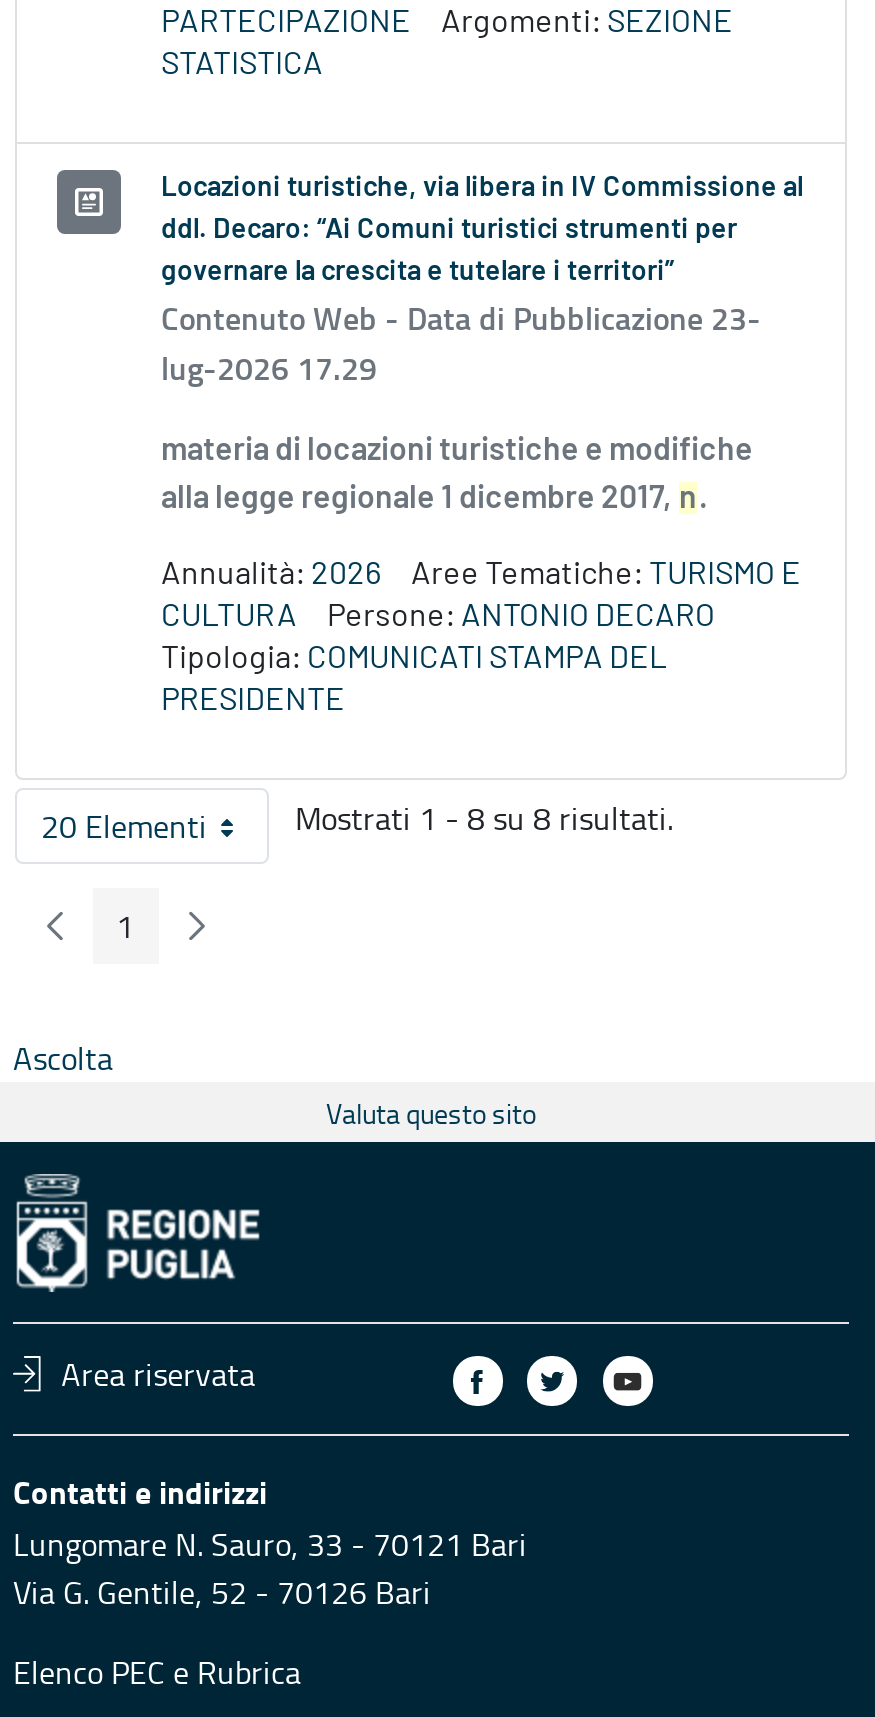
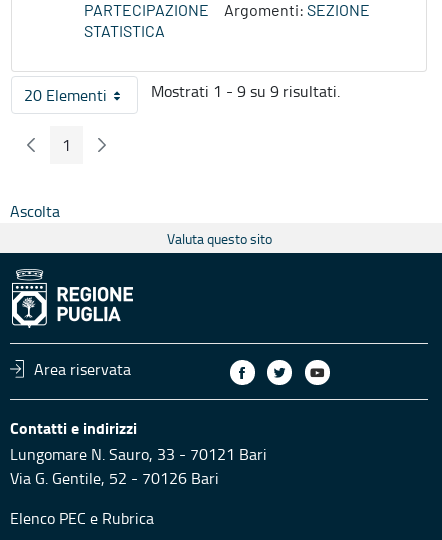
- [image]
- Locazioni turistiche, via libera in IV Commissione al
- ddl. Decaro: “Ai Comuni turistici strumenti per
- governare la crescita e tutelare i territori”
- Contenuto Web - Data di Pubblicazione 23-
- lug-2026 17.29
- materia di locazioni turistiche e modifiche
- alla legge regionale 1 dicembre 2017, n.
- Annualità: 2026
- Aree Tematiche: TURISMO E
- CULTURA
- Persone: ANTONIO DECARO
- Tipologia: COMUNICATI STAMPA DEL
- PRESIDENTE

- Mostrati 1 - 8 su 8 risultati.
+ Mostrati 1 - 9 su 9 risultati.
